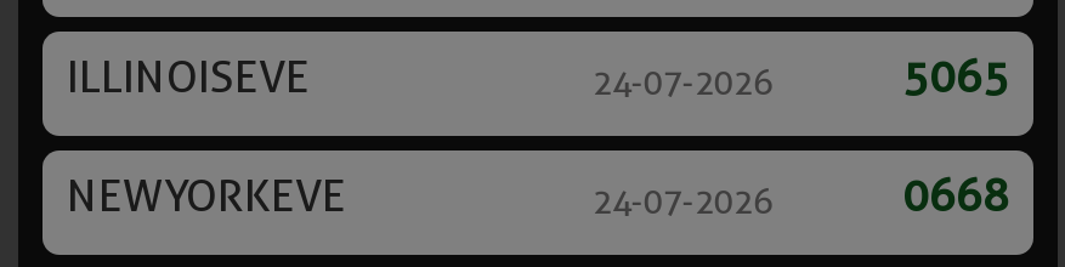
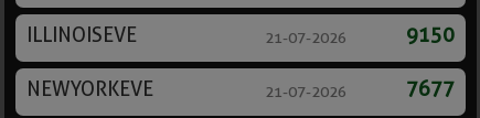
- 24-07-2026
+ 21-07-2026

- 5065
+ 9150

- 24-07-2026
+ 21-07-2026

- 0668
+ 7677
